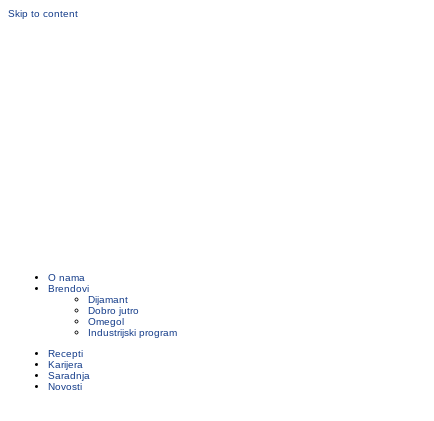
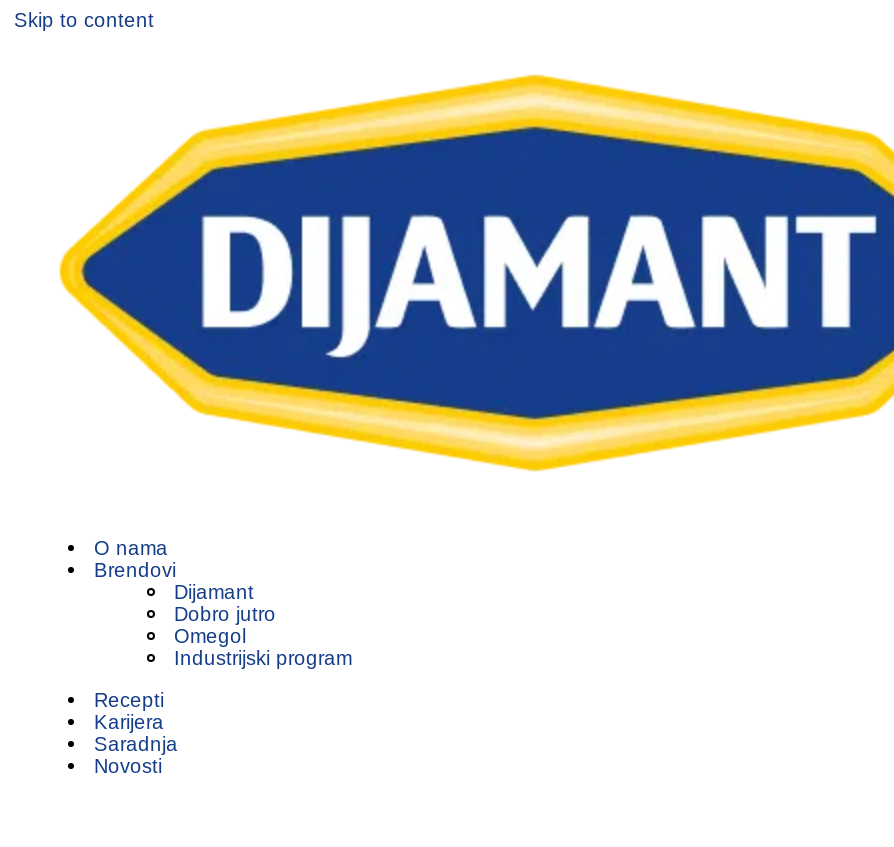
+ [image]
